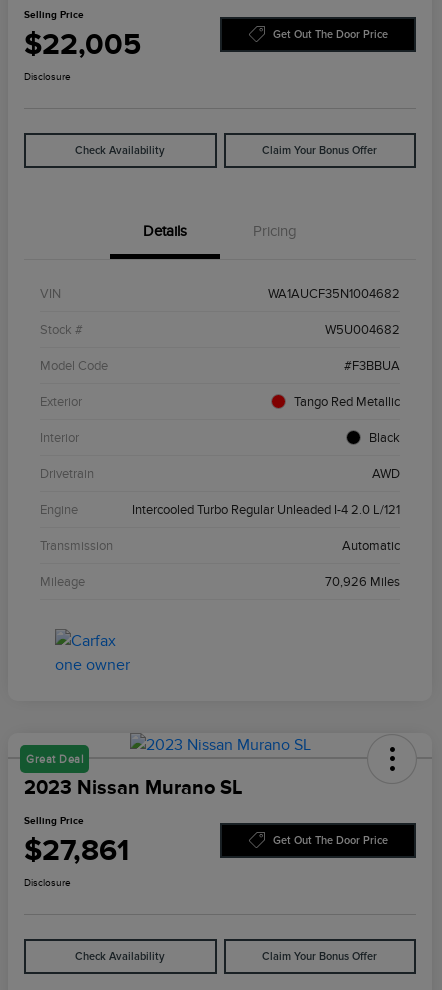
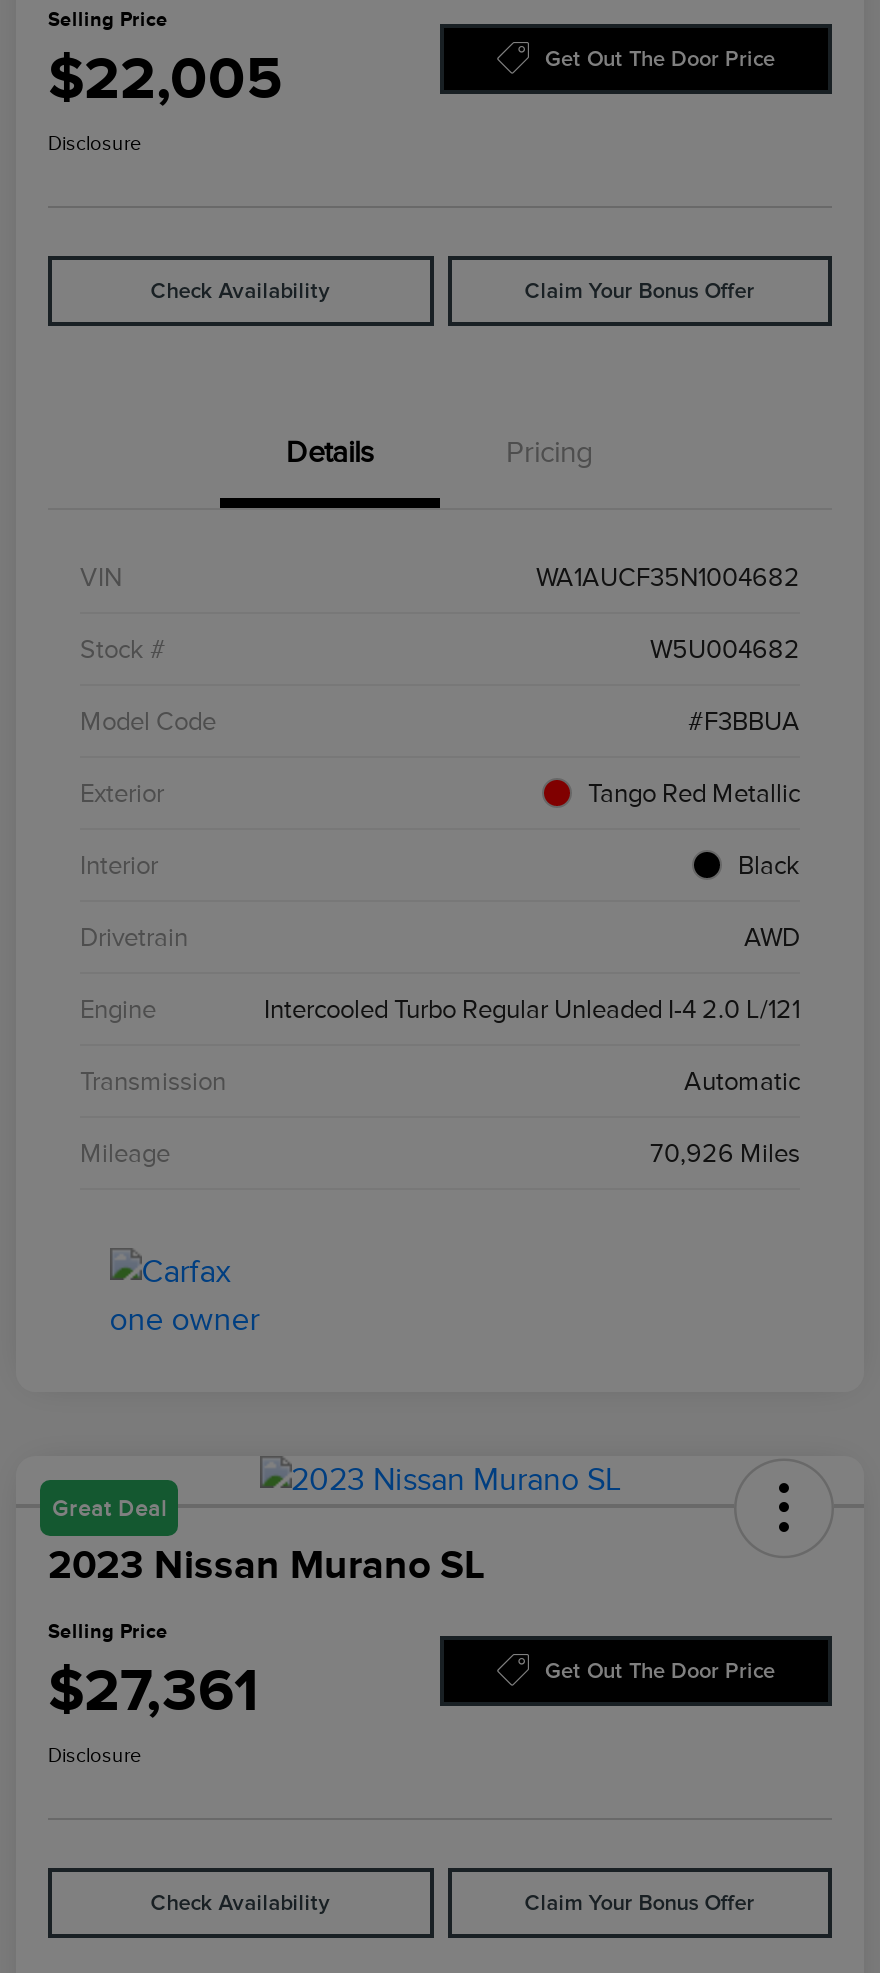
- $27,861
+ $27,361
